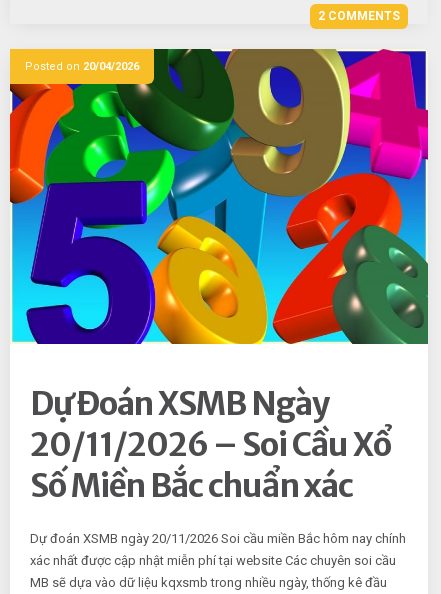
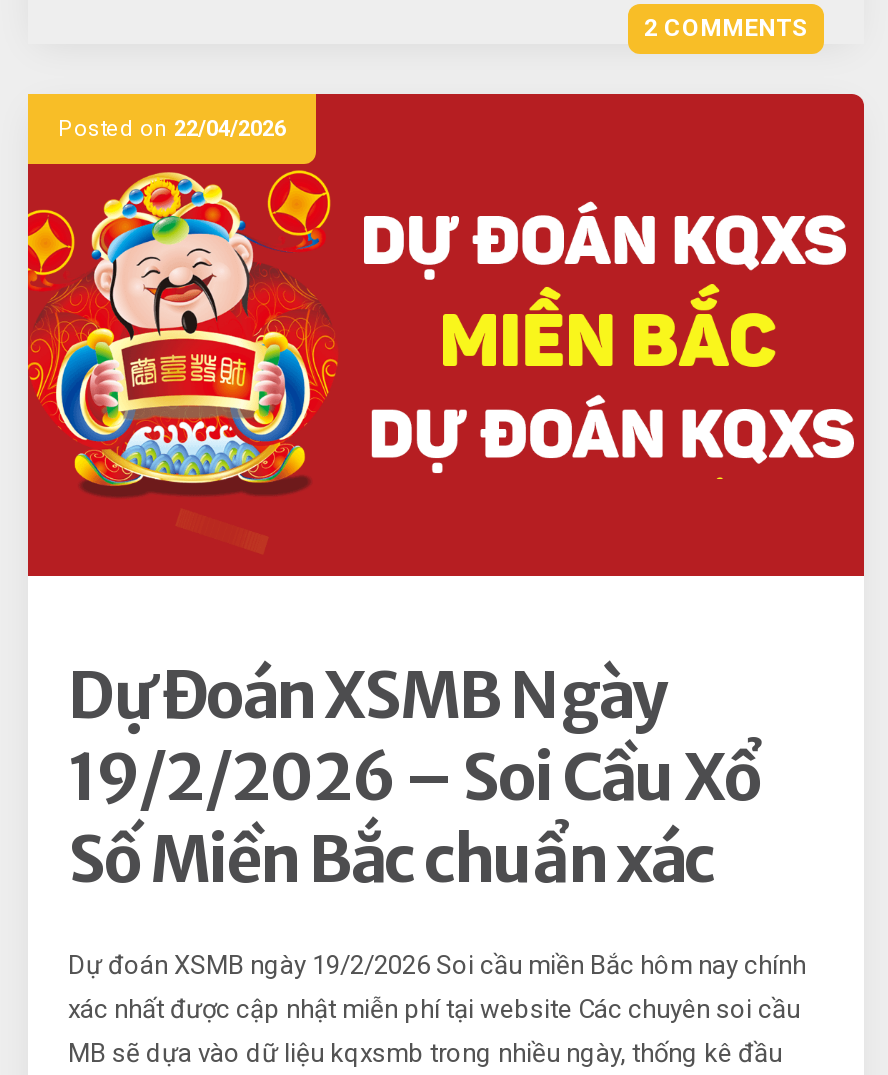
- [image]
- Posted on 20/04/2026
+ [image]
+ Posted on 22/04/2026

- 20/11/2026 – Soi Cầu Xổ
+ 19/2/2026 – Soi Cầu Xổ

- Dự đoán XSMB ngày 20/11/2026 Soi cầu miền Bắc hôm nay chính
+ Dự đoán XSMB ngày 19/2/2026 Soi cầu miền Bắc hôm nay chính
